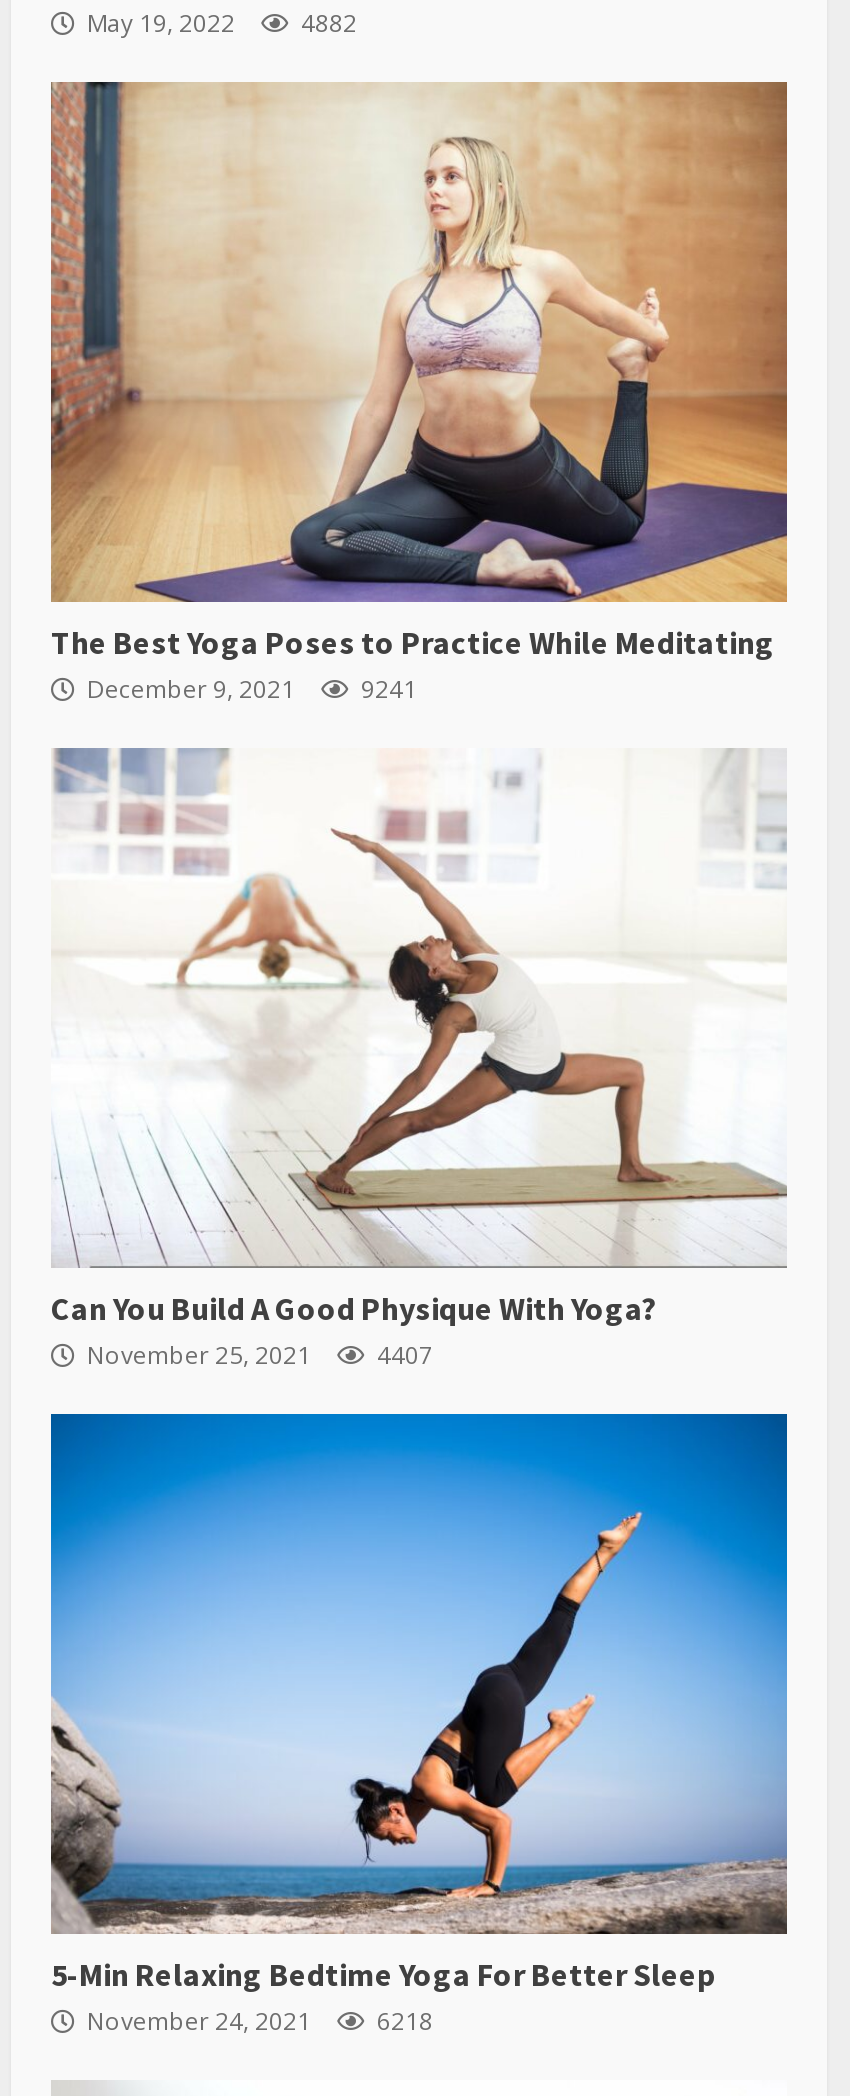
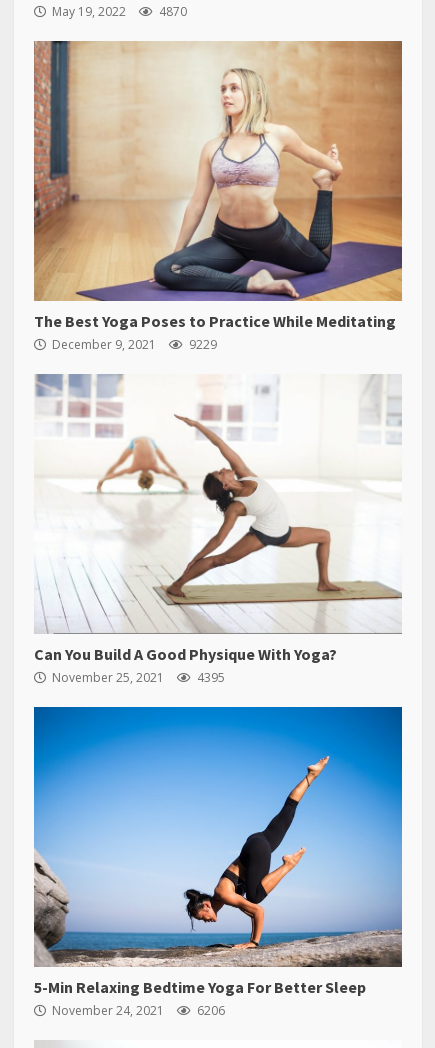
- May 19, 2022 4882
+ May 19, 2022 4870

- December 9, 2021 9241
+ December 9, 2021 9229

- November 25, 2021 4407
+ November 25, 2021 4395

- November 24, 2021 6218
+ November 24, 2021 6206
